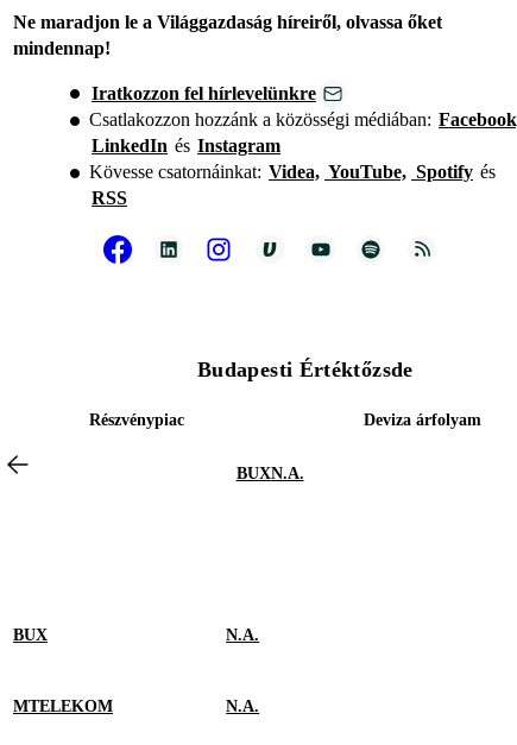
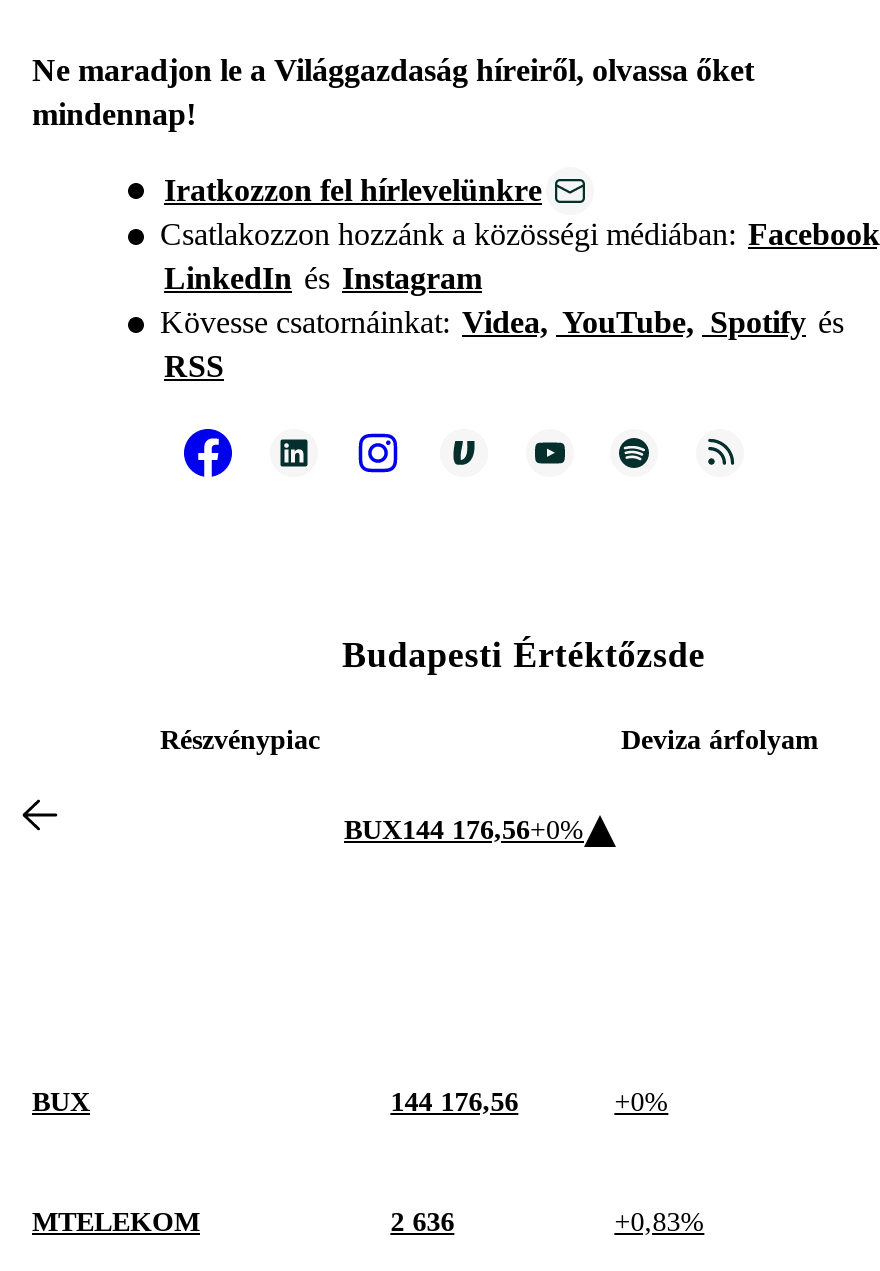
- BUXN.A.
+ BUX144 176,56+0%

- N.A.
+ 144 176,56
+ +0%

- N.A.
+ 2 636
+ +0,83%
